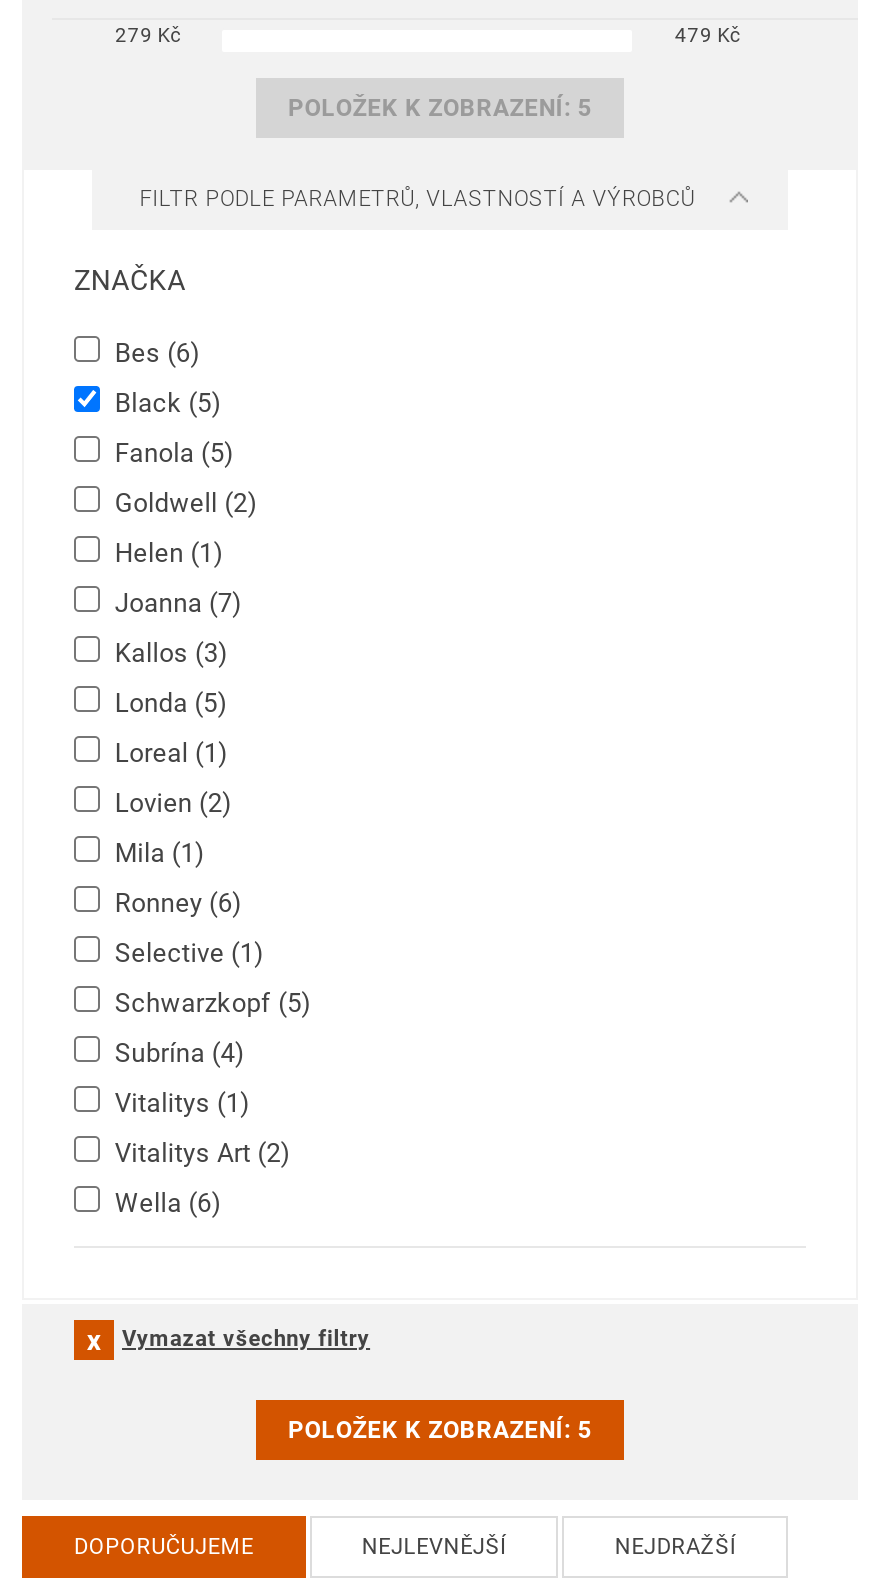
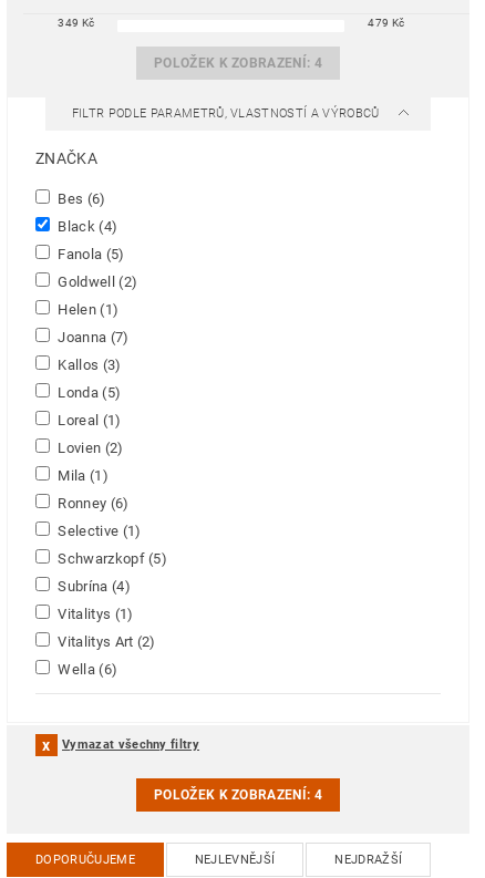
- 279 Kč
+ 349 Kč

- POLOŽEK K ZOBRAZENÍ: 5
+ POLOŽEK K ZOBRAZENÍ: 4

- Black (5)
+ Black (4)

- POLOŽEK K ZOBRAZENÍ: 5
+ POLOŽEK K ZOBRAZENÍ: 4
